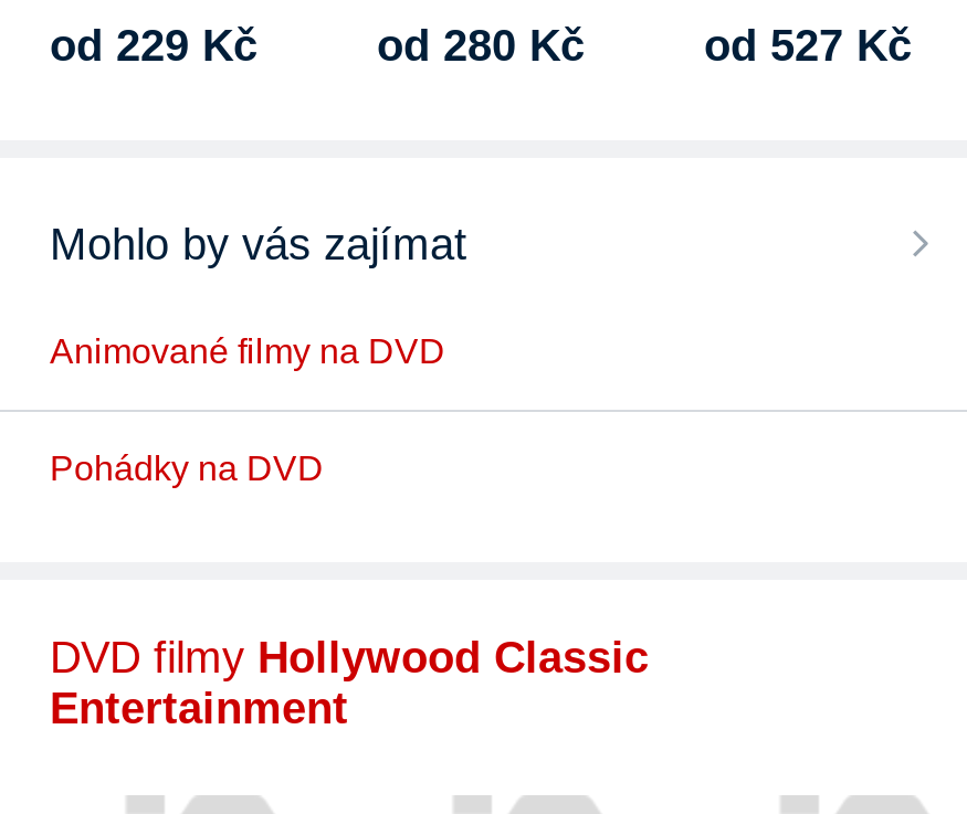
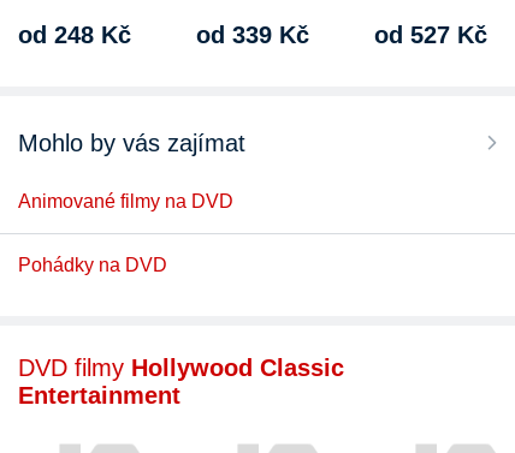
- od 229 Kč
+ od 248 Kč

- od 280 Kč
+ od 339 Kč
